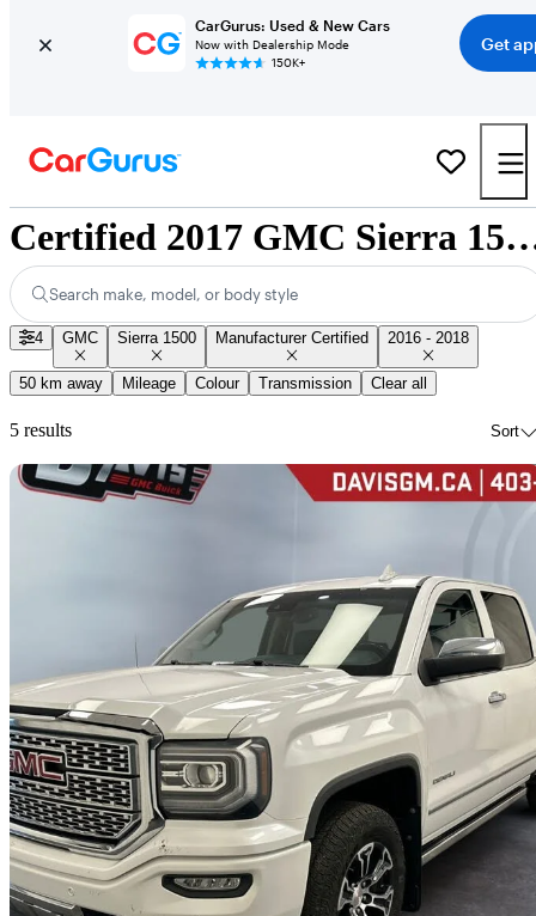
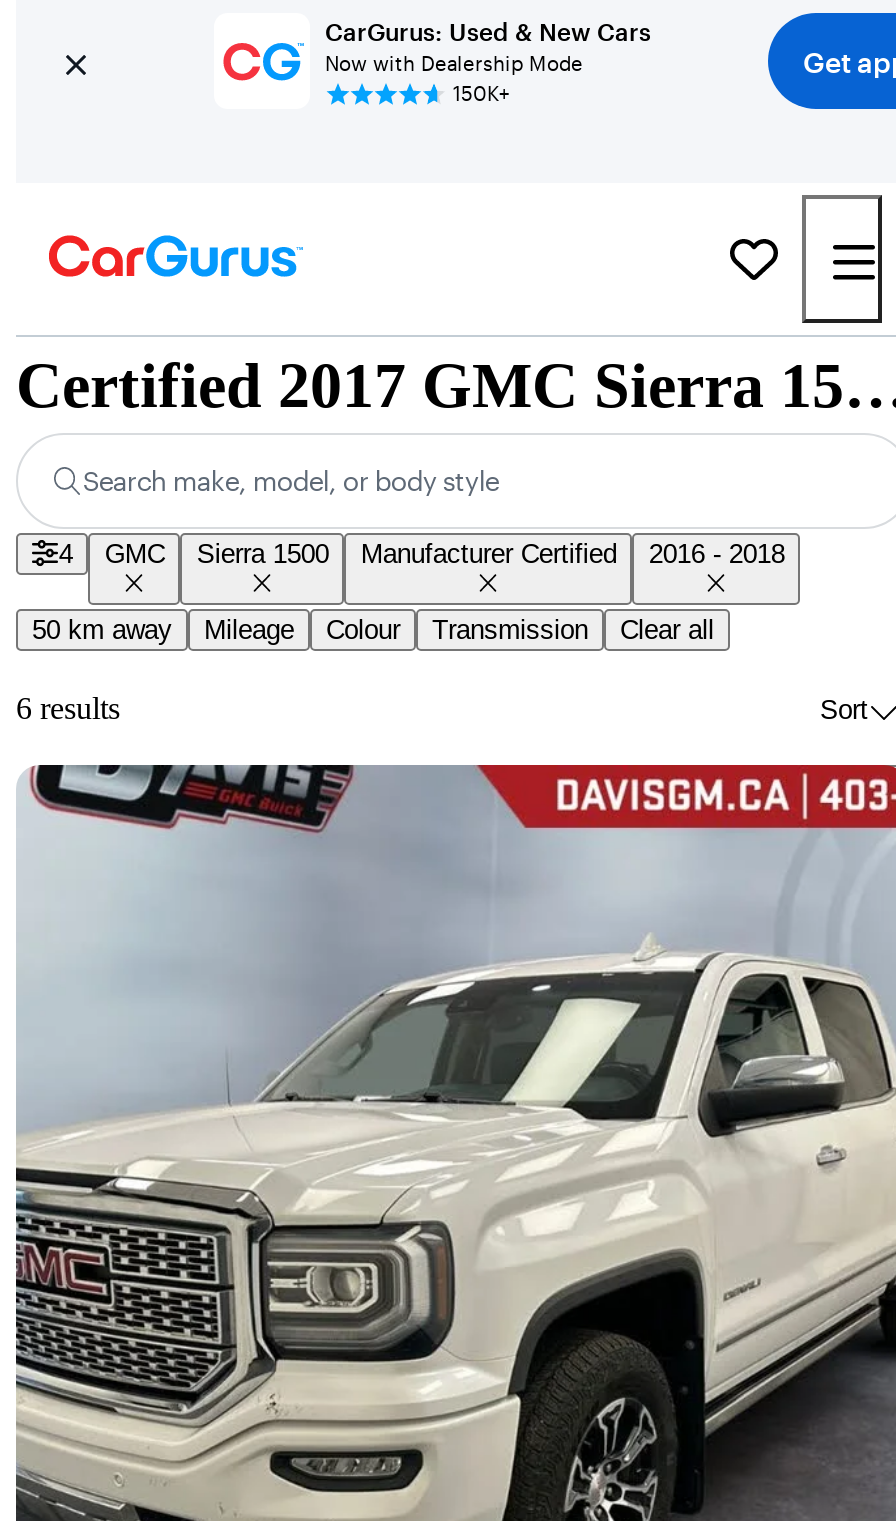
- 5 results
+ 6 results
